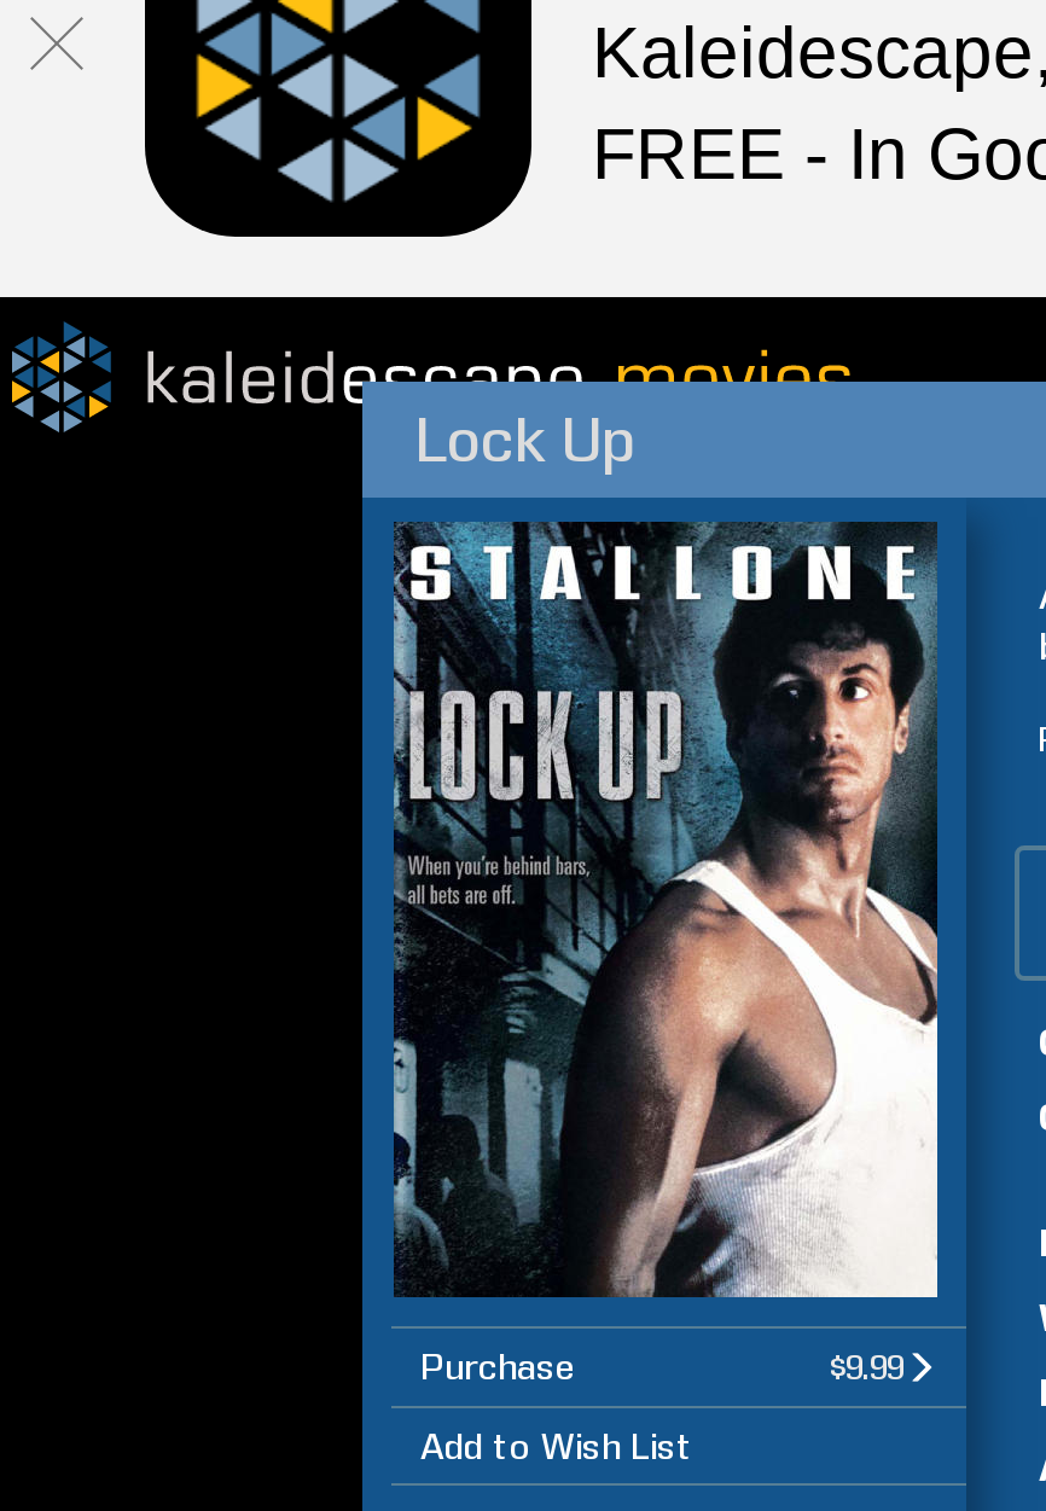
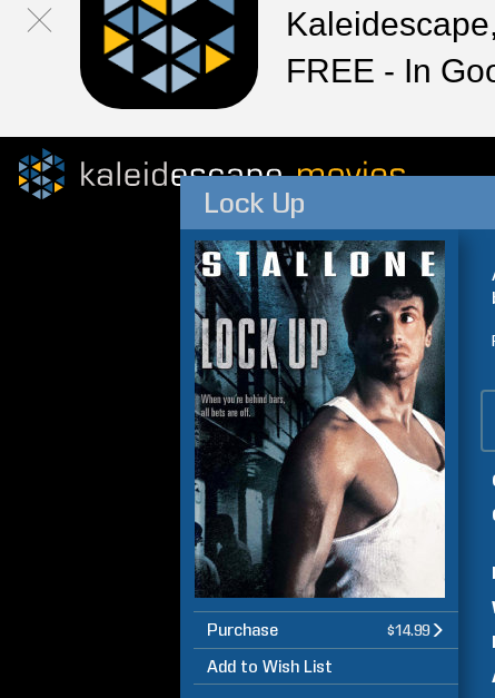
- $9.99
+ $14.99
